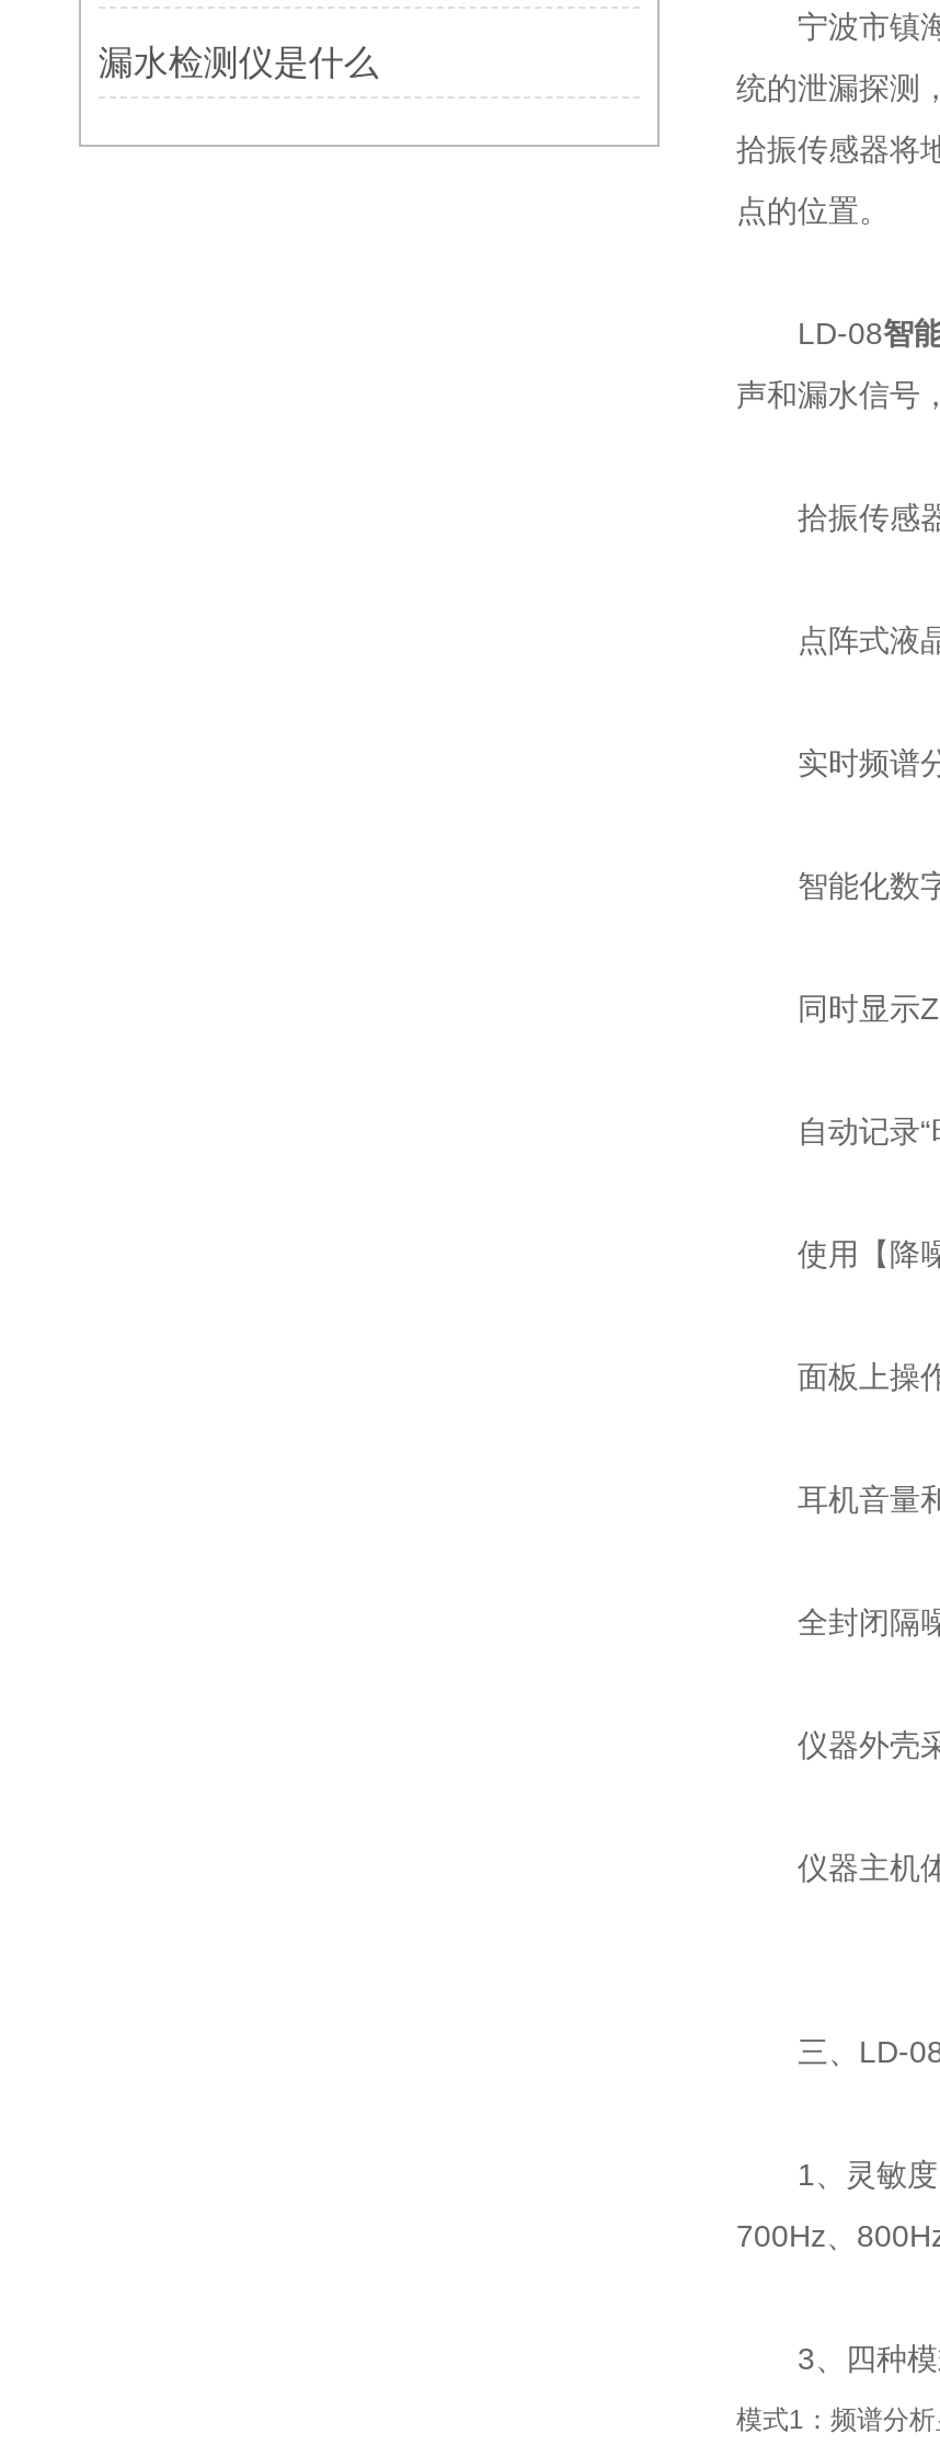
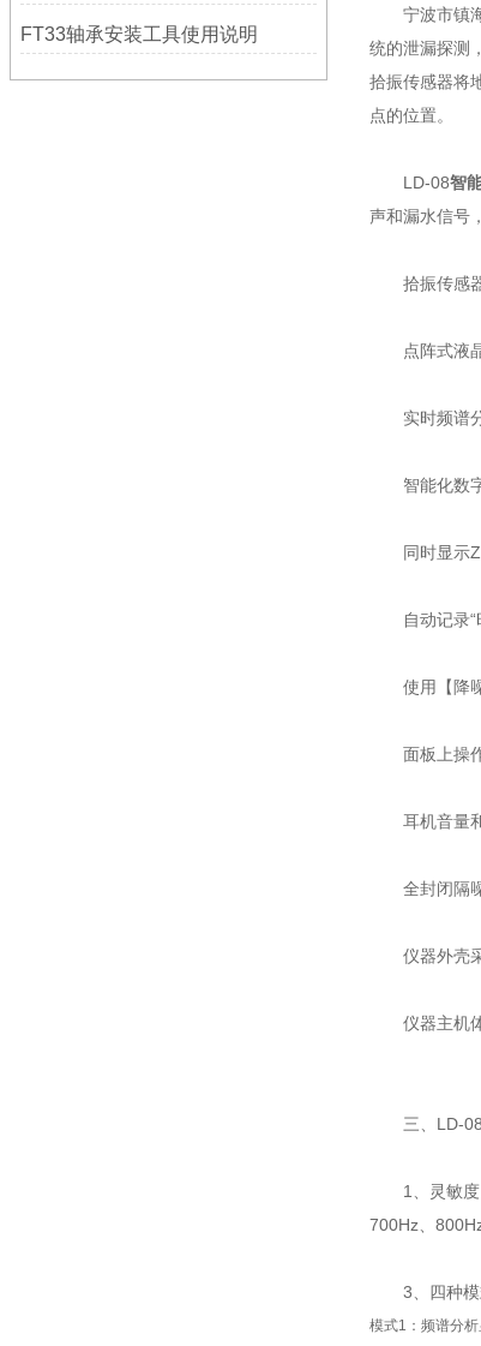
- 漏水检测仪是什么
+ FT33轴承安装工具使用说明
